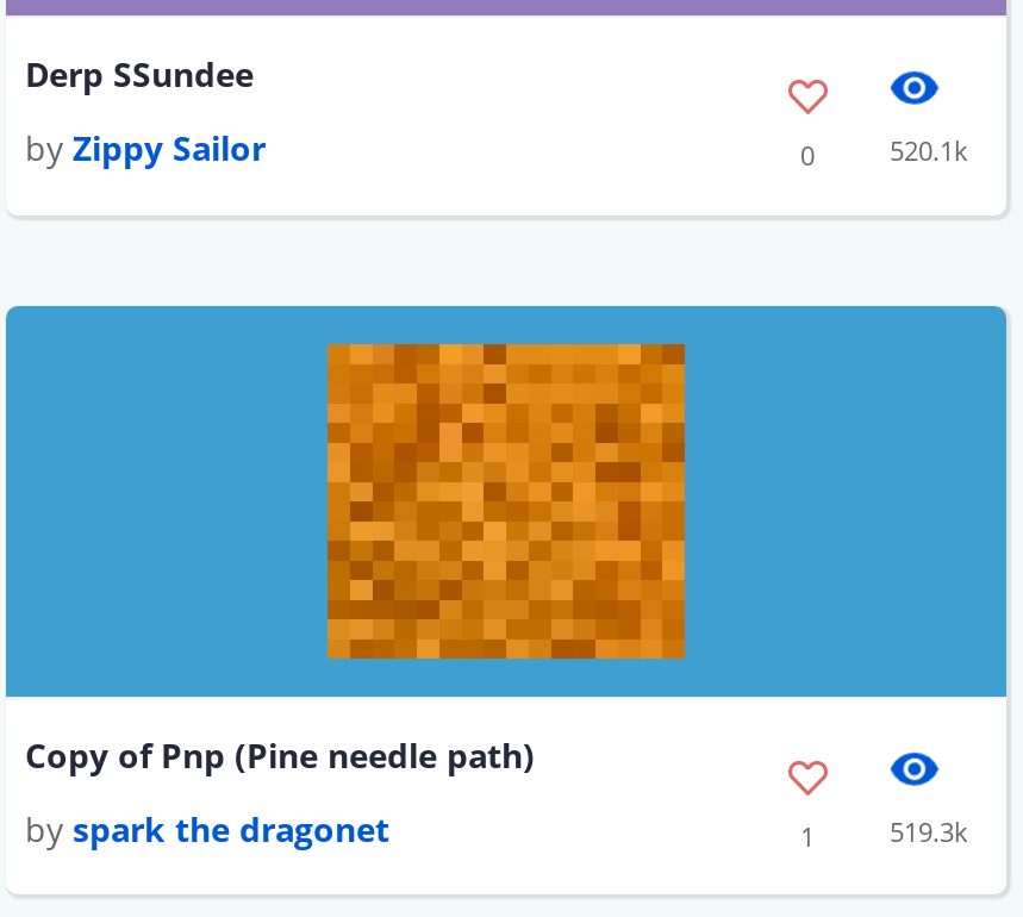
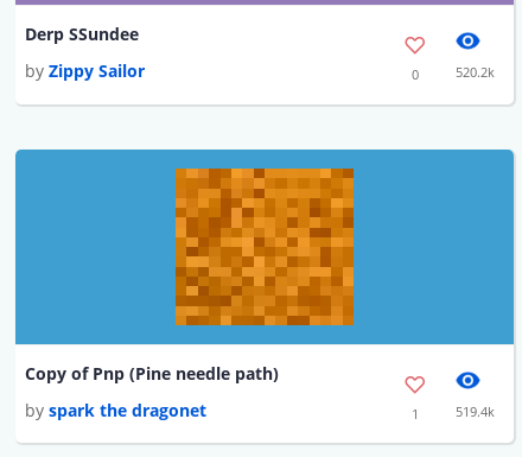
- 520.1k
+ 520.2k

- 519.3k
+ 519.4k
